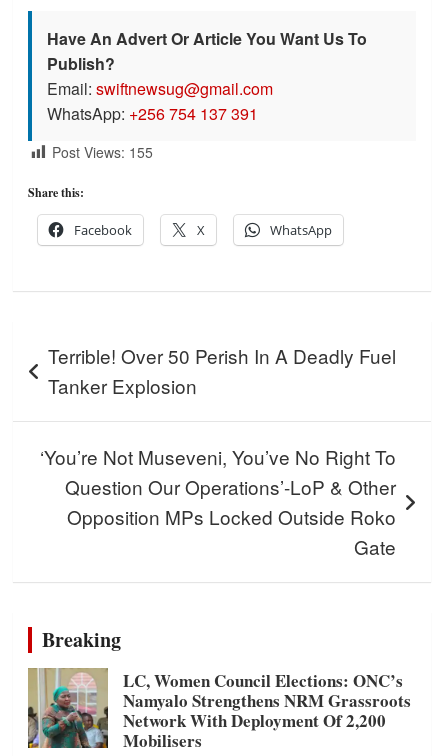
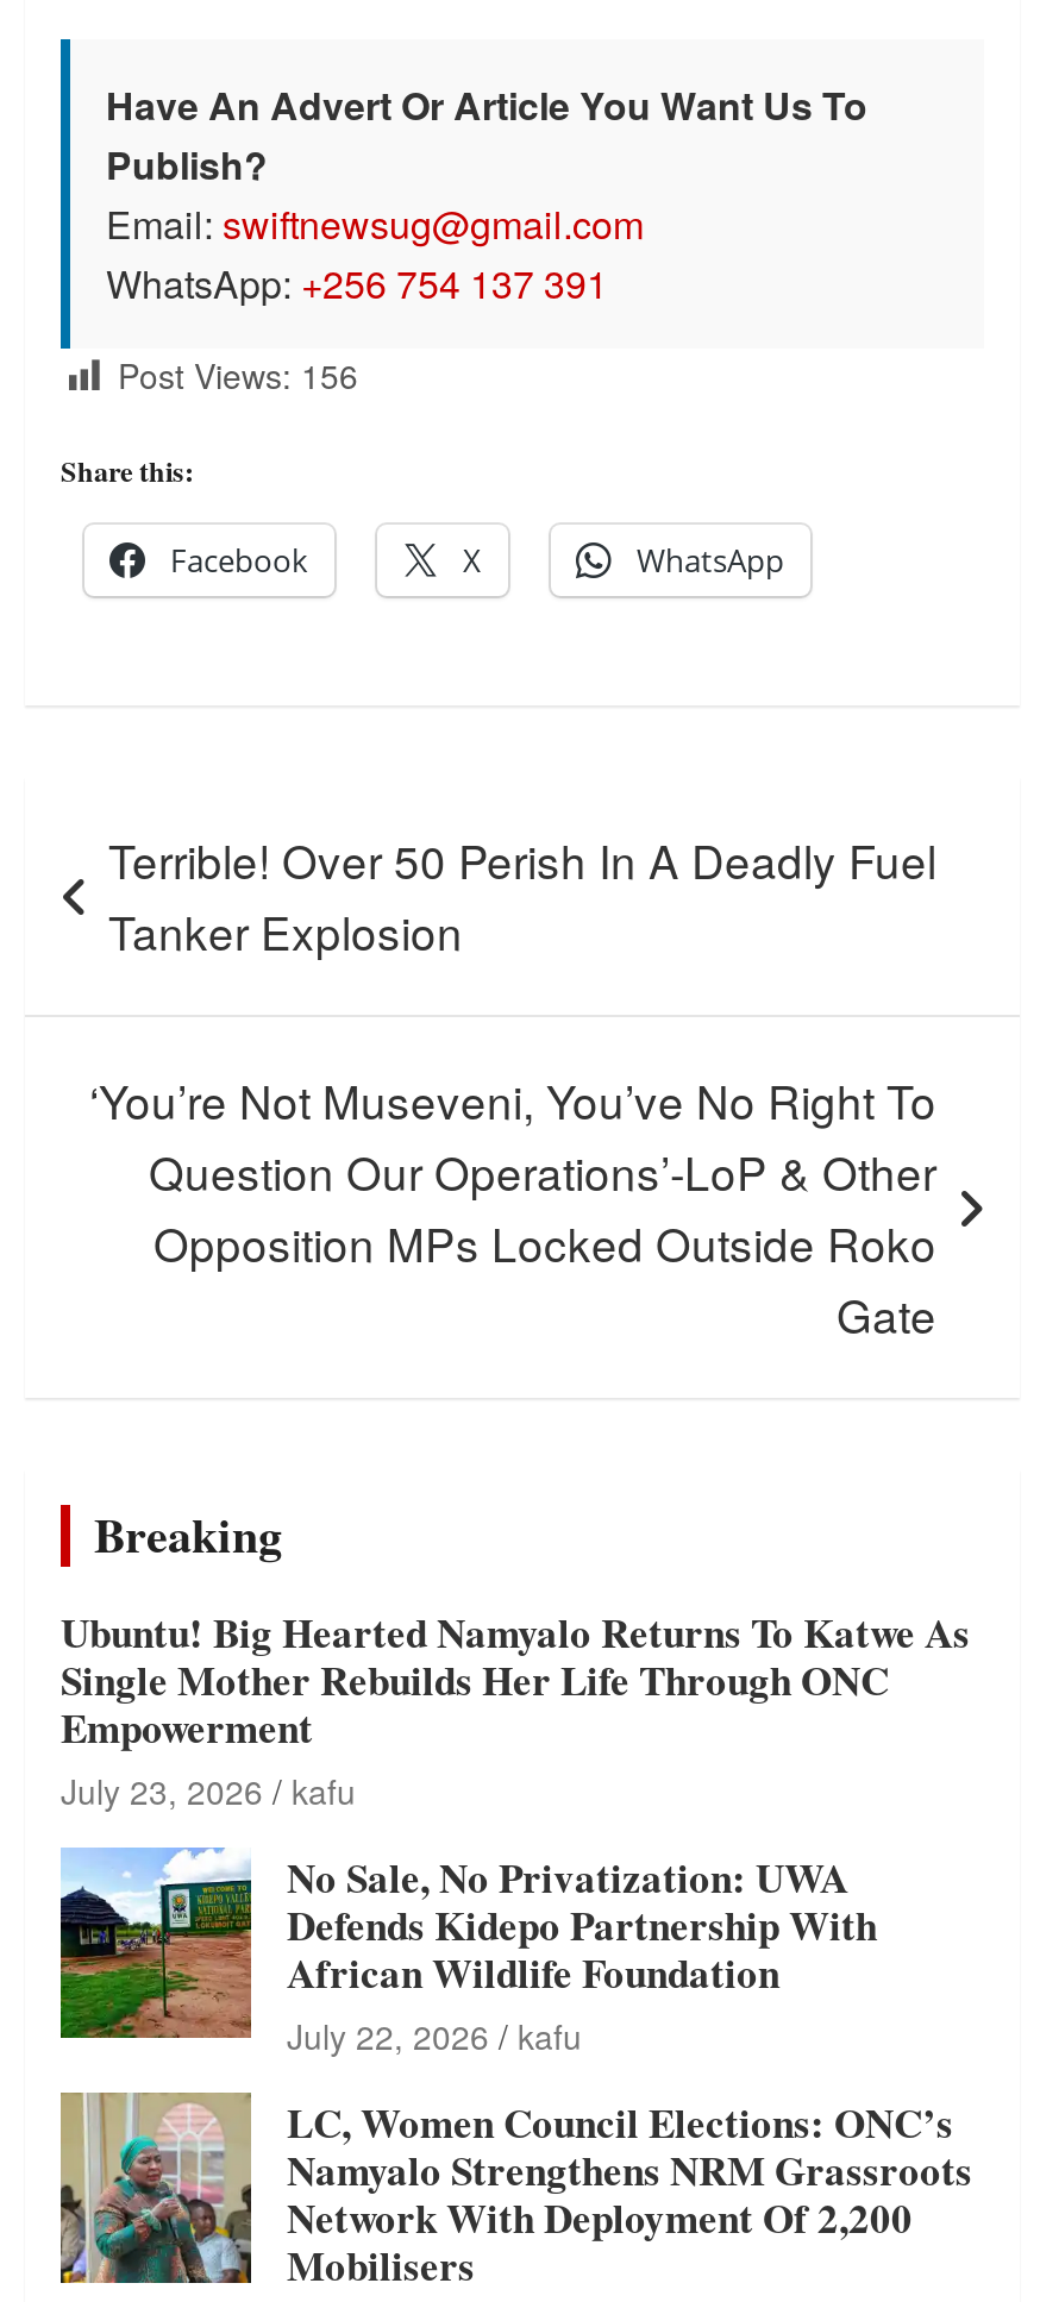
- Post Views: 155
+ Post Views: 156

+ [image]
+ Ubuntu! Big Hearted Namyalo Returns To Katwe As
+ Single Mother Rebuilds Her Life Through ONC
+ Empowerment
+ July 23, 2026 kafu
+ No Sale, No Privatization: UWA
+ Defends Kidepo Partnership With
+ African Wildlife Foundation
+ July 22, 2026 kafu
